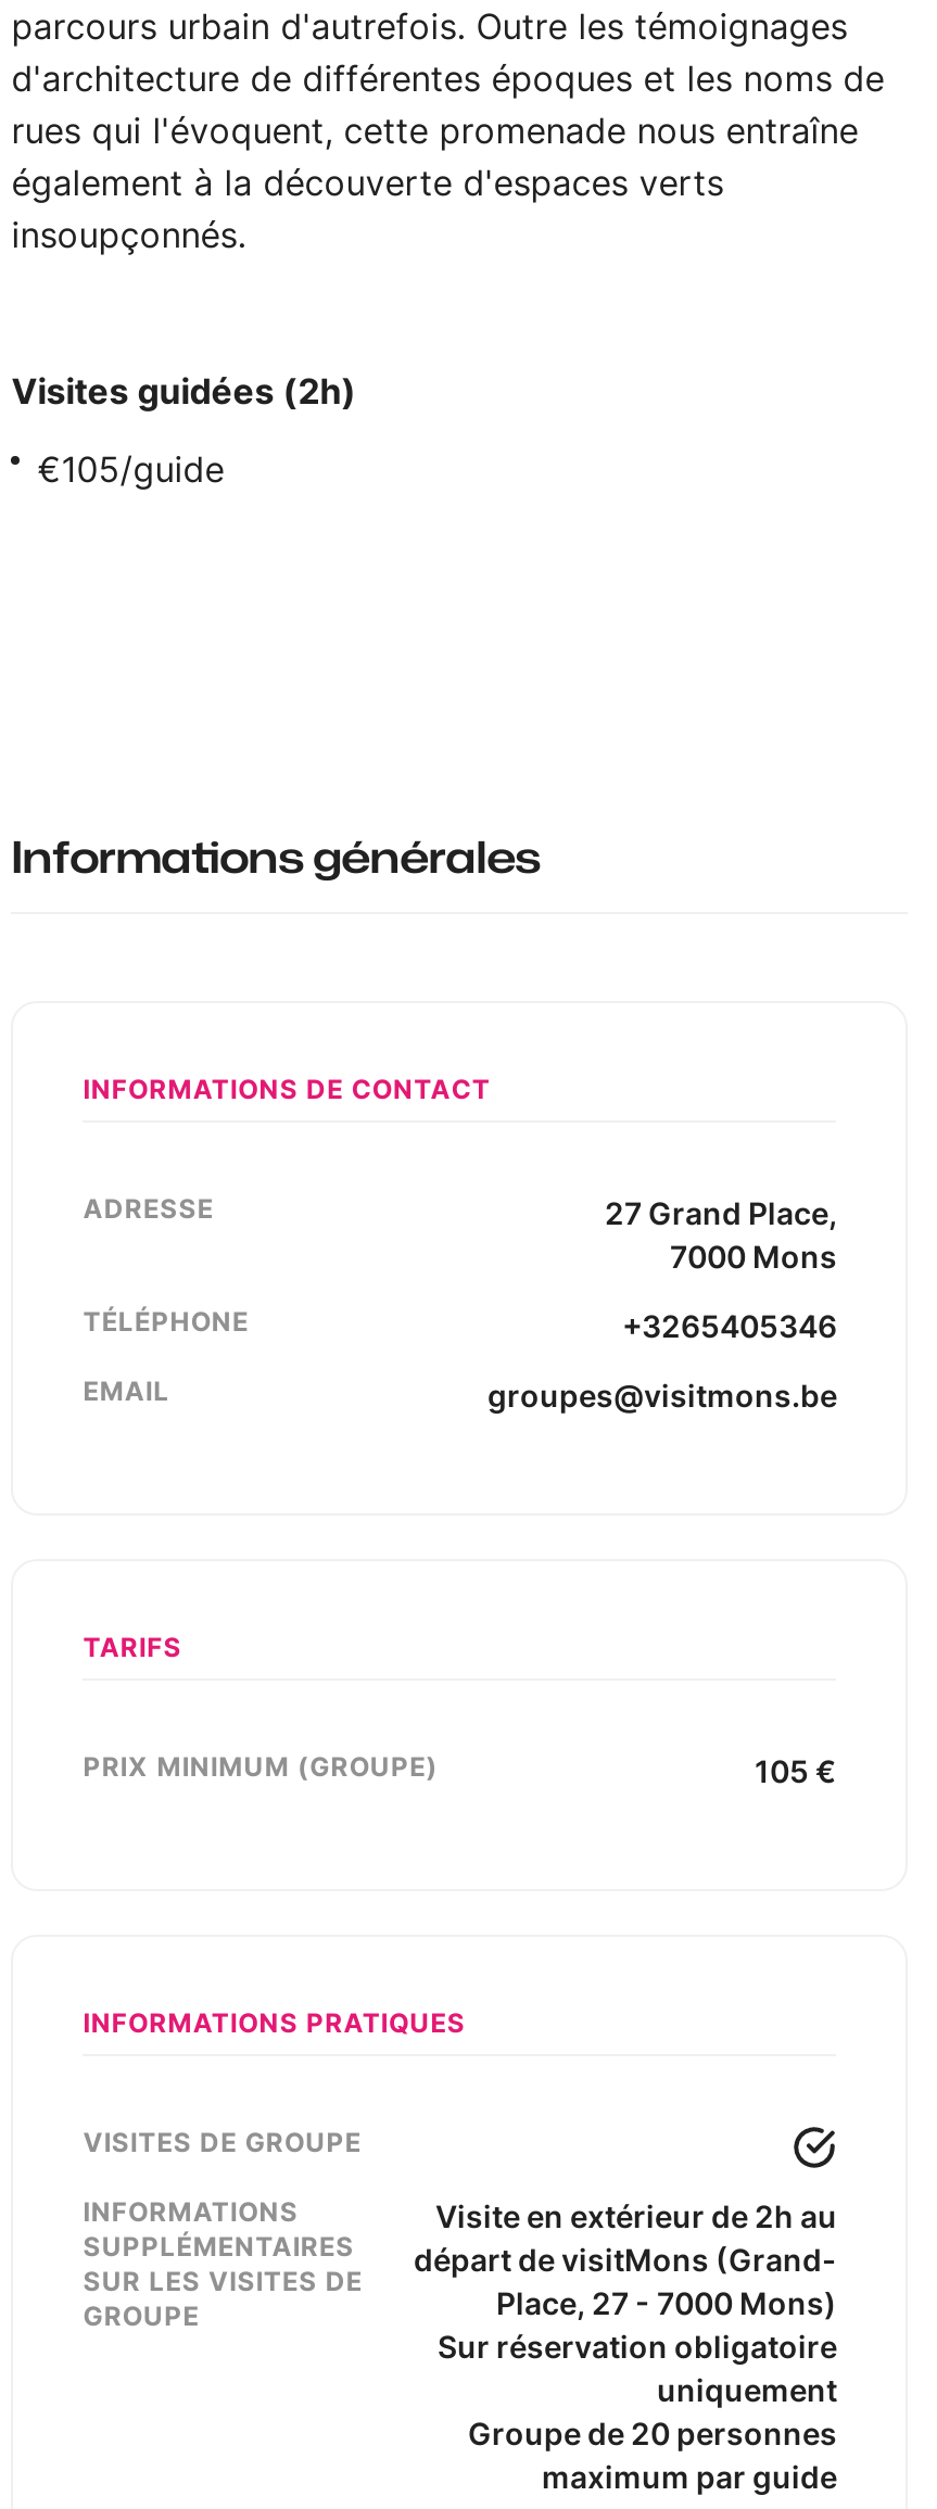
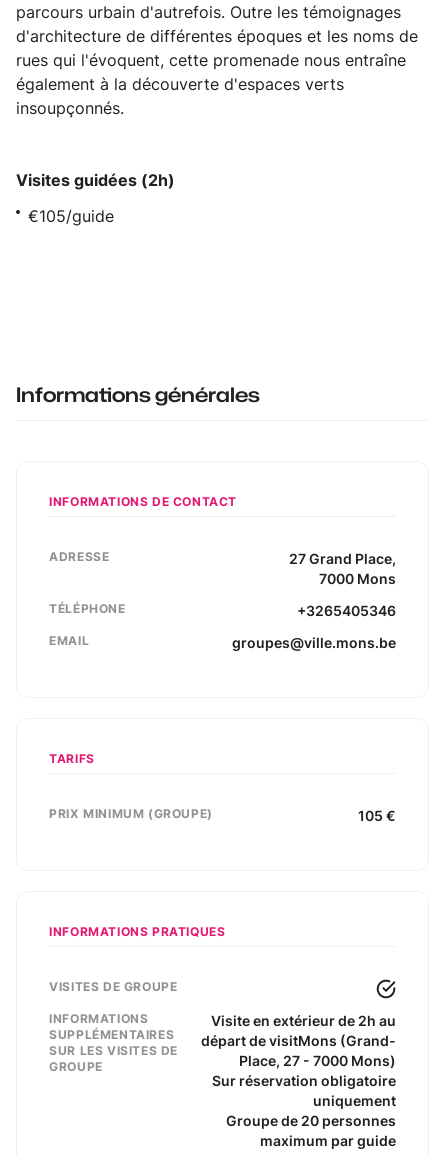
- groupes@visitmons.be
+ groupes@ville.mons.be
